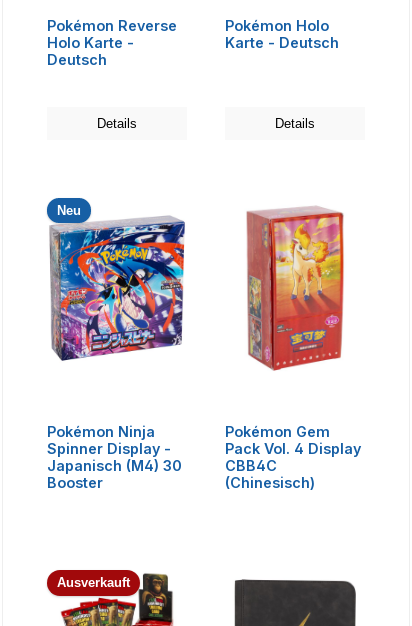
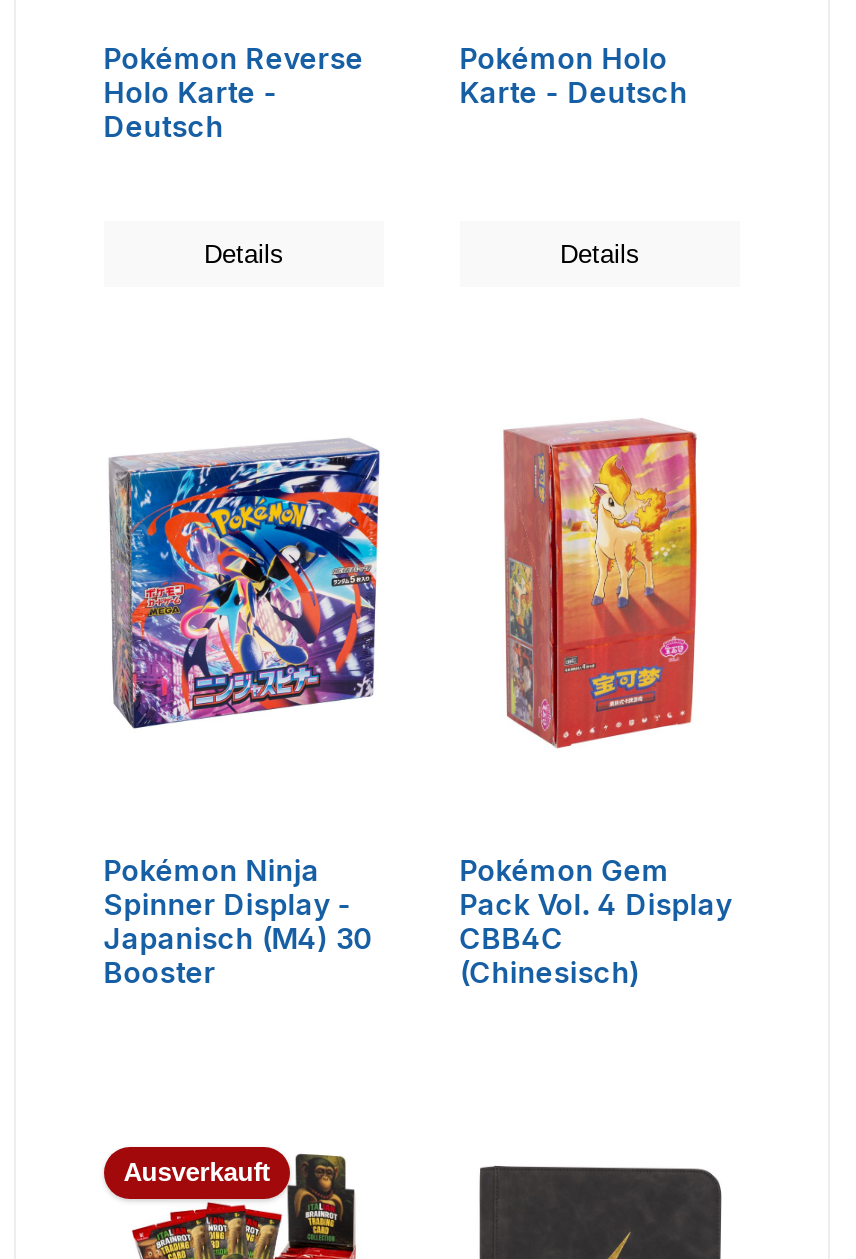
- Neu
